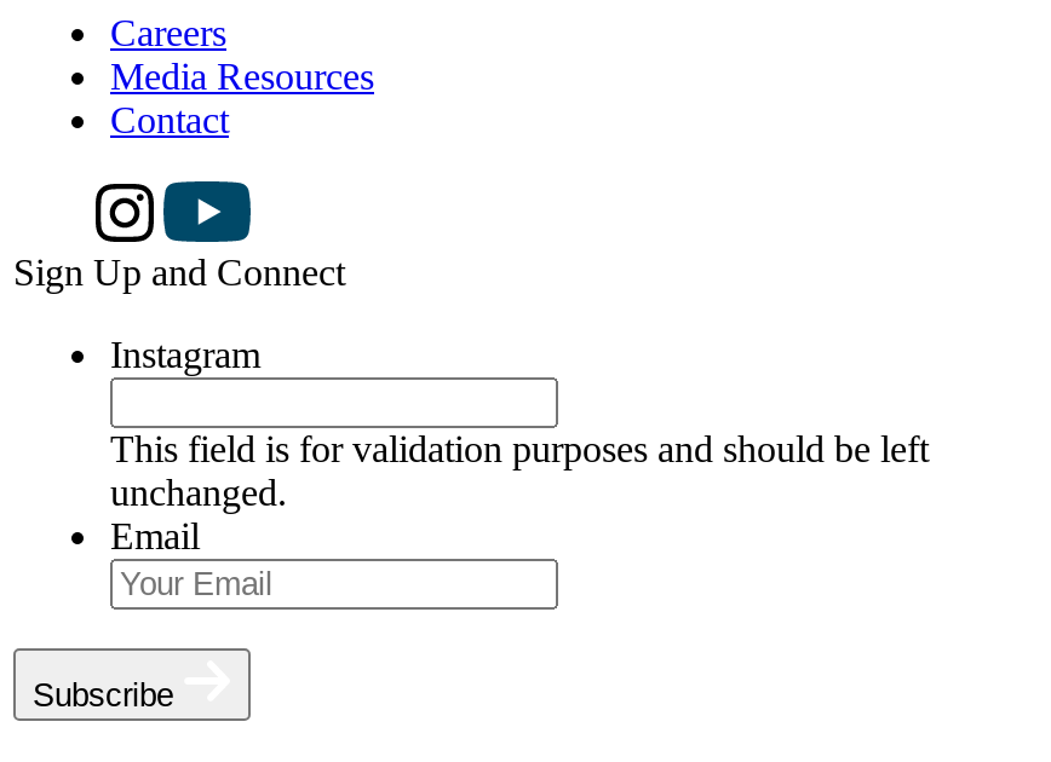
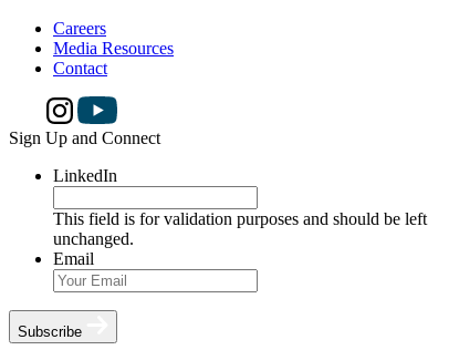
- Instagram
+ LinkedIn
